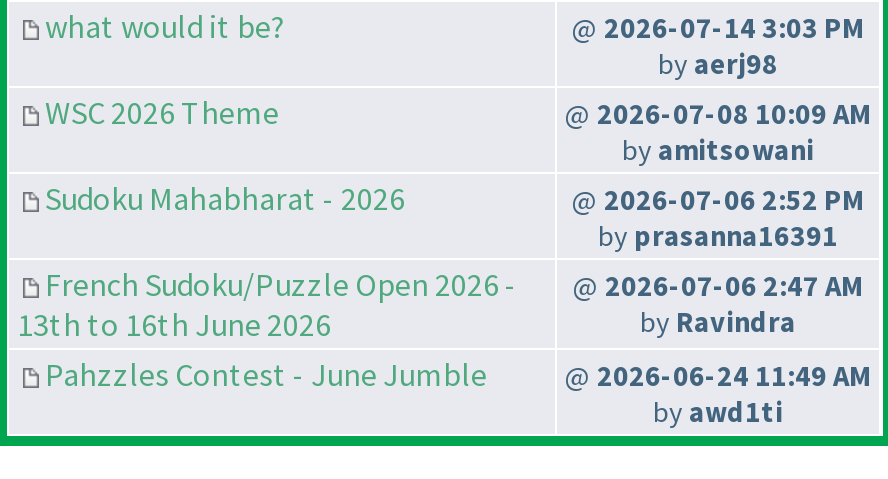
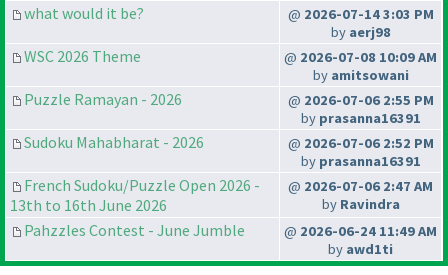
+ Puzzle Ramayan - 2026
+ @ 2026-07-06 2:55 PM
+ by prasanna16391
